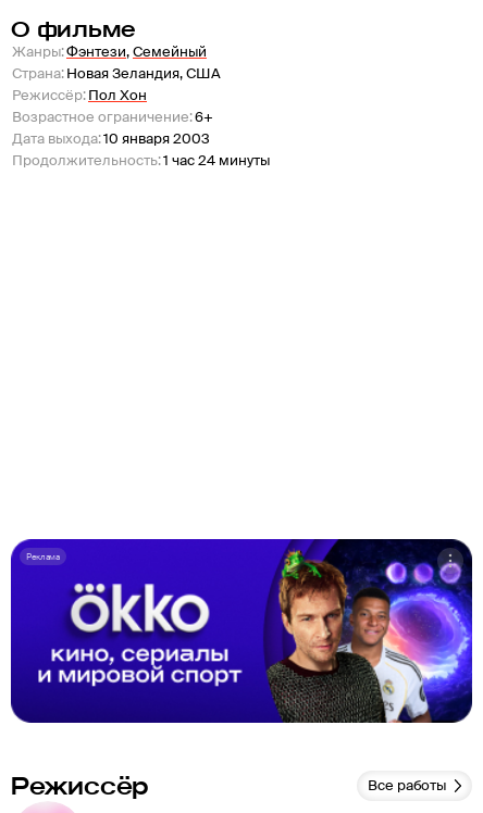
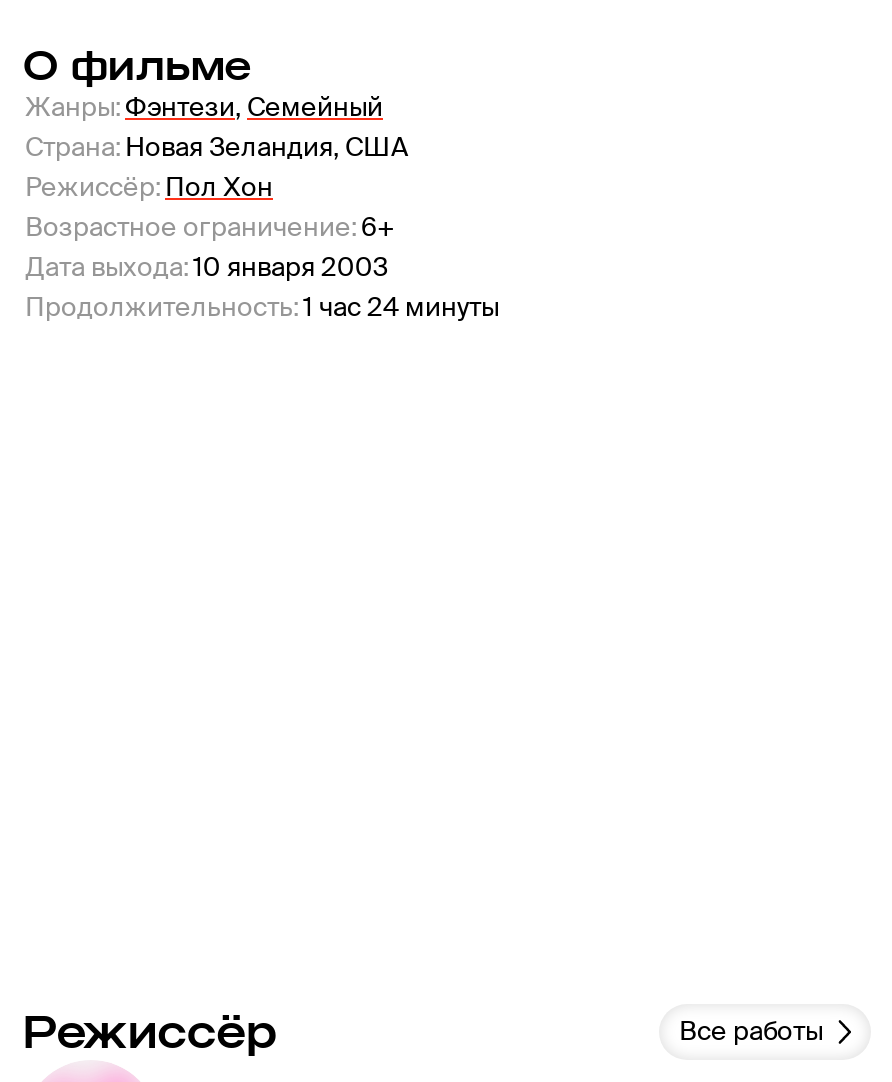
- [image]
- Реклама
